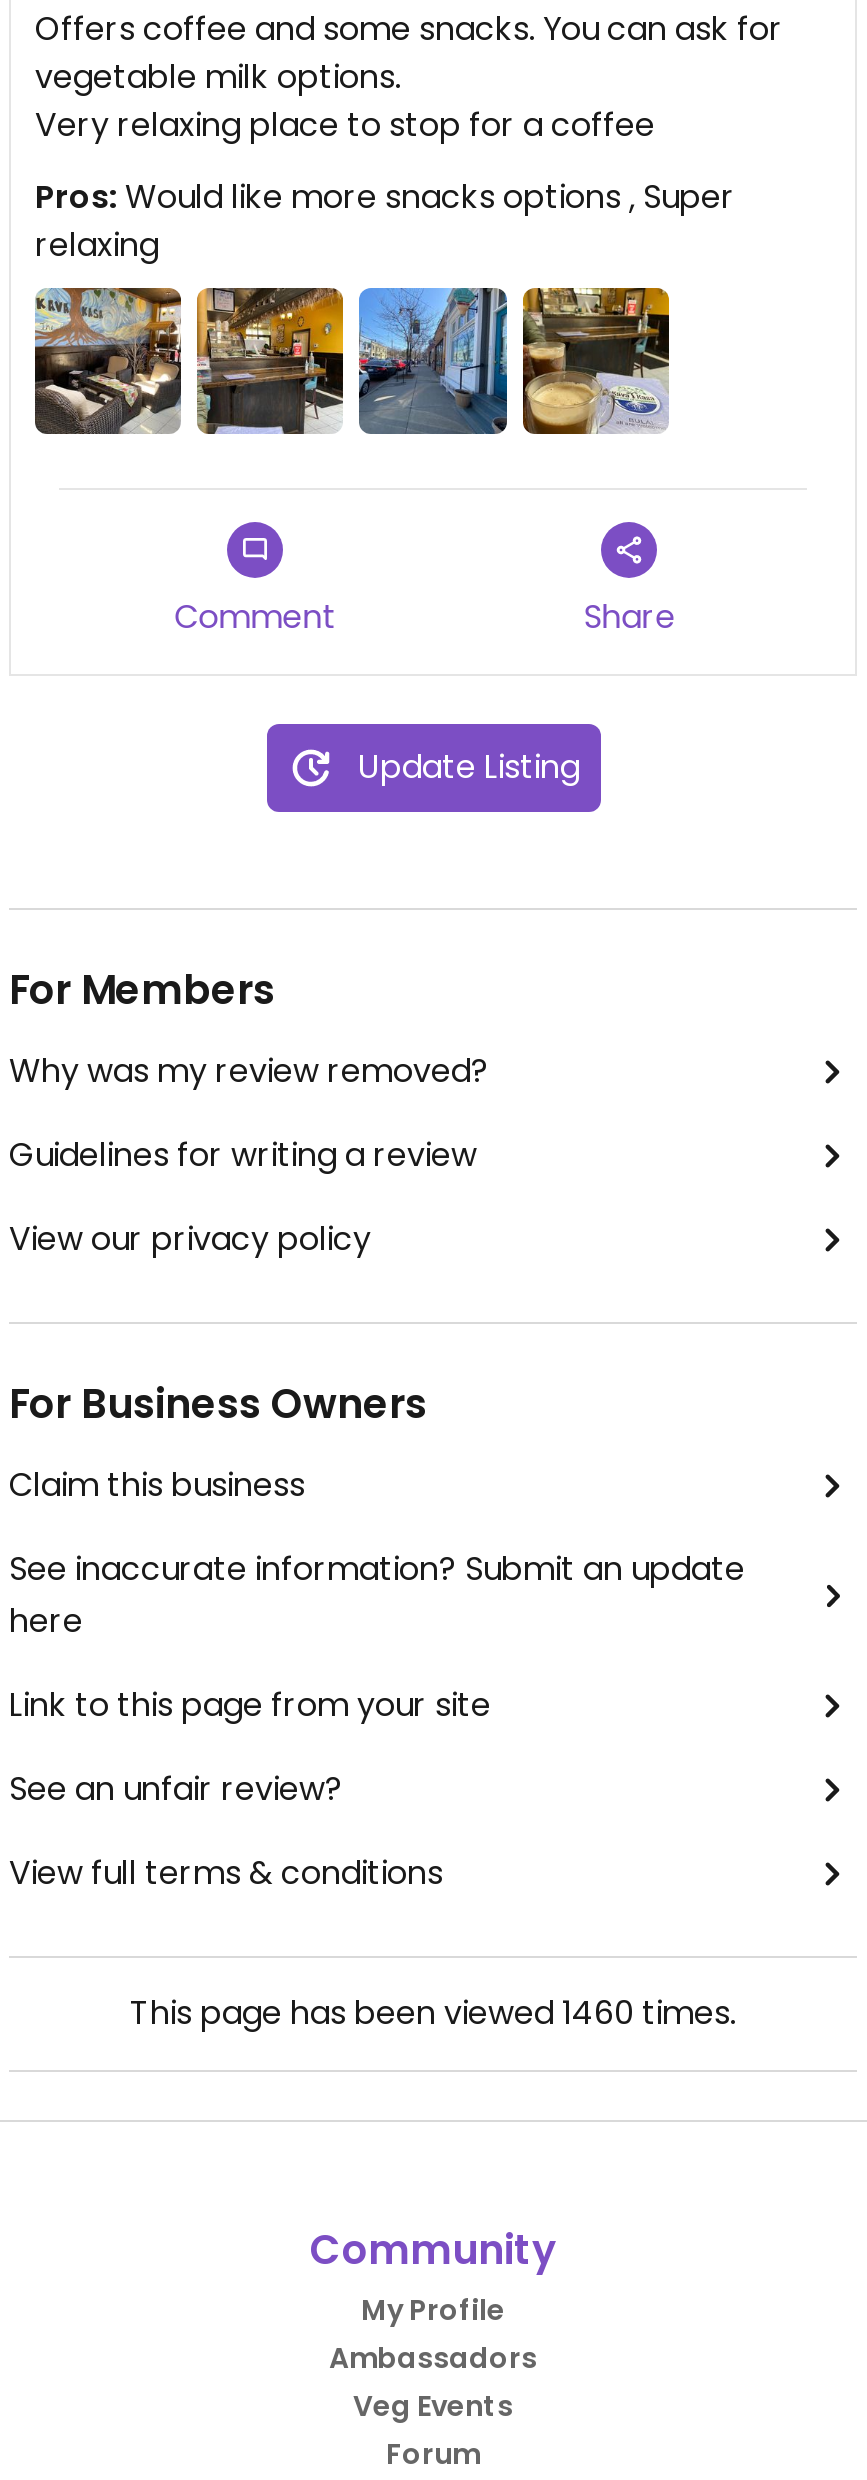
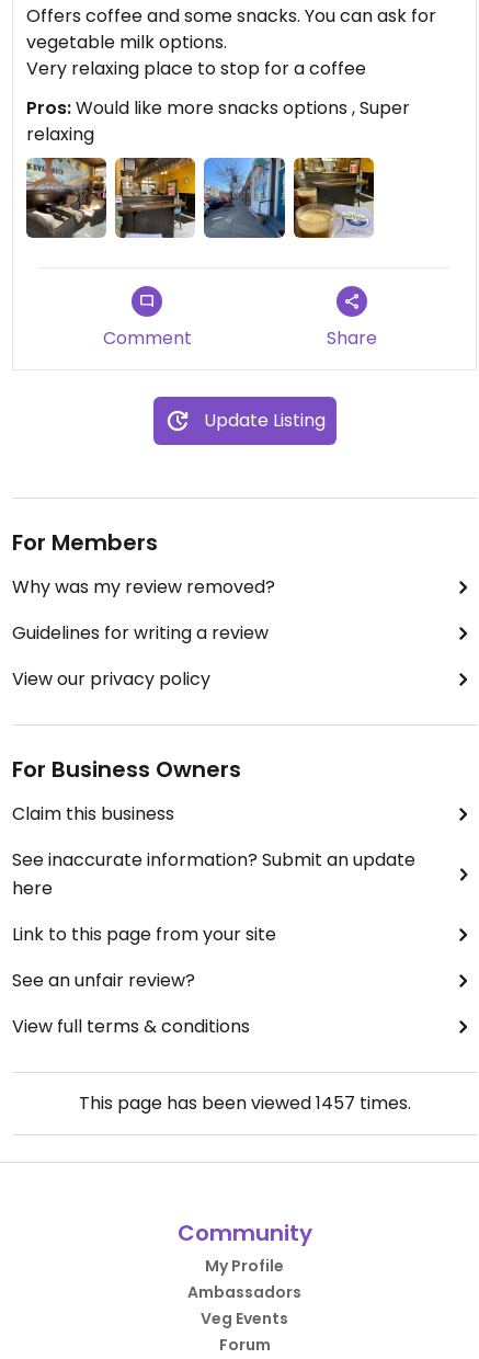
- This page has been viewed 1460 times.
+ This page has been viewed 1457 times.
